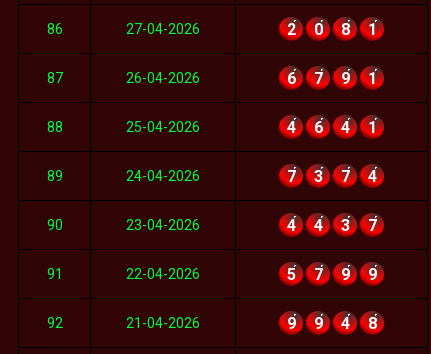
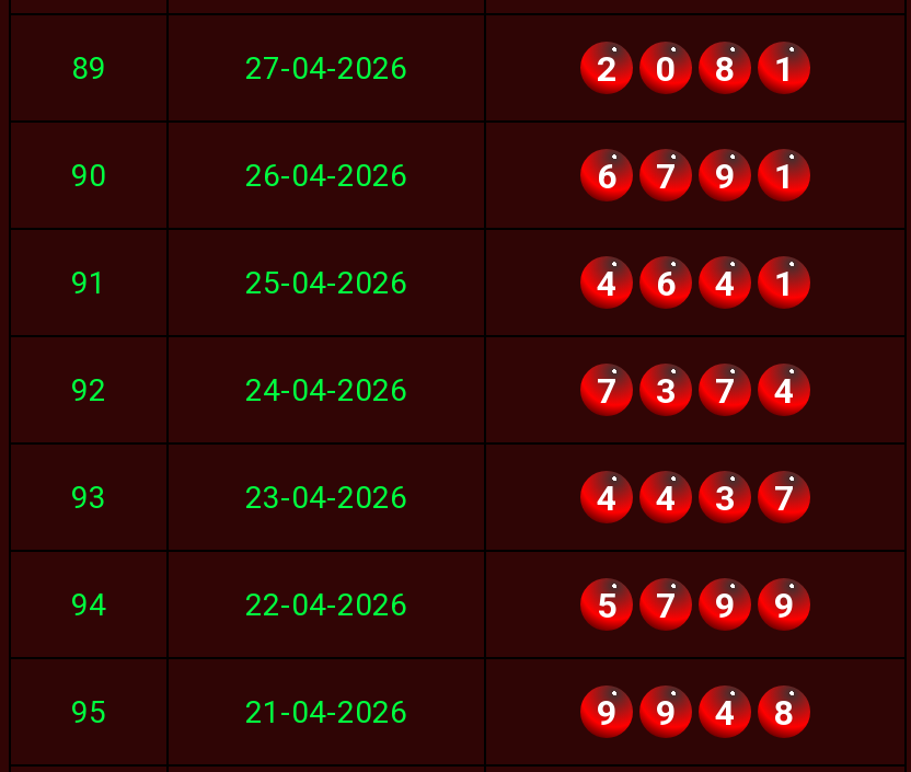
- 86
+ 89

- 87
+ 90

- 88
+ 91

- 89
+ 92

- 90
+ 93

- 91
+ 94

- 92
+ 95
